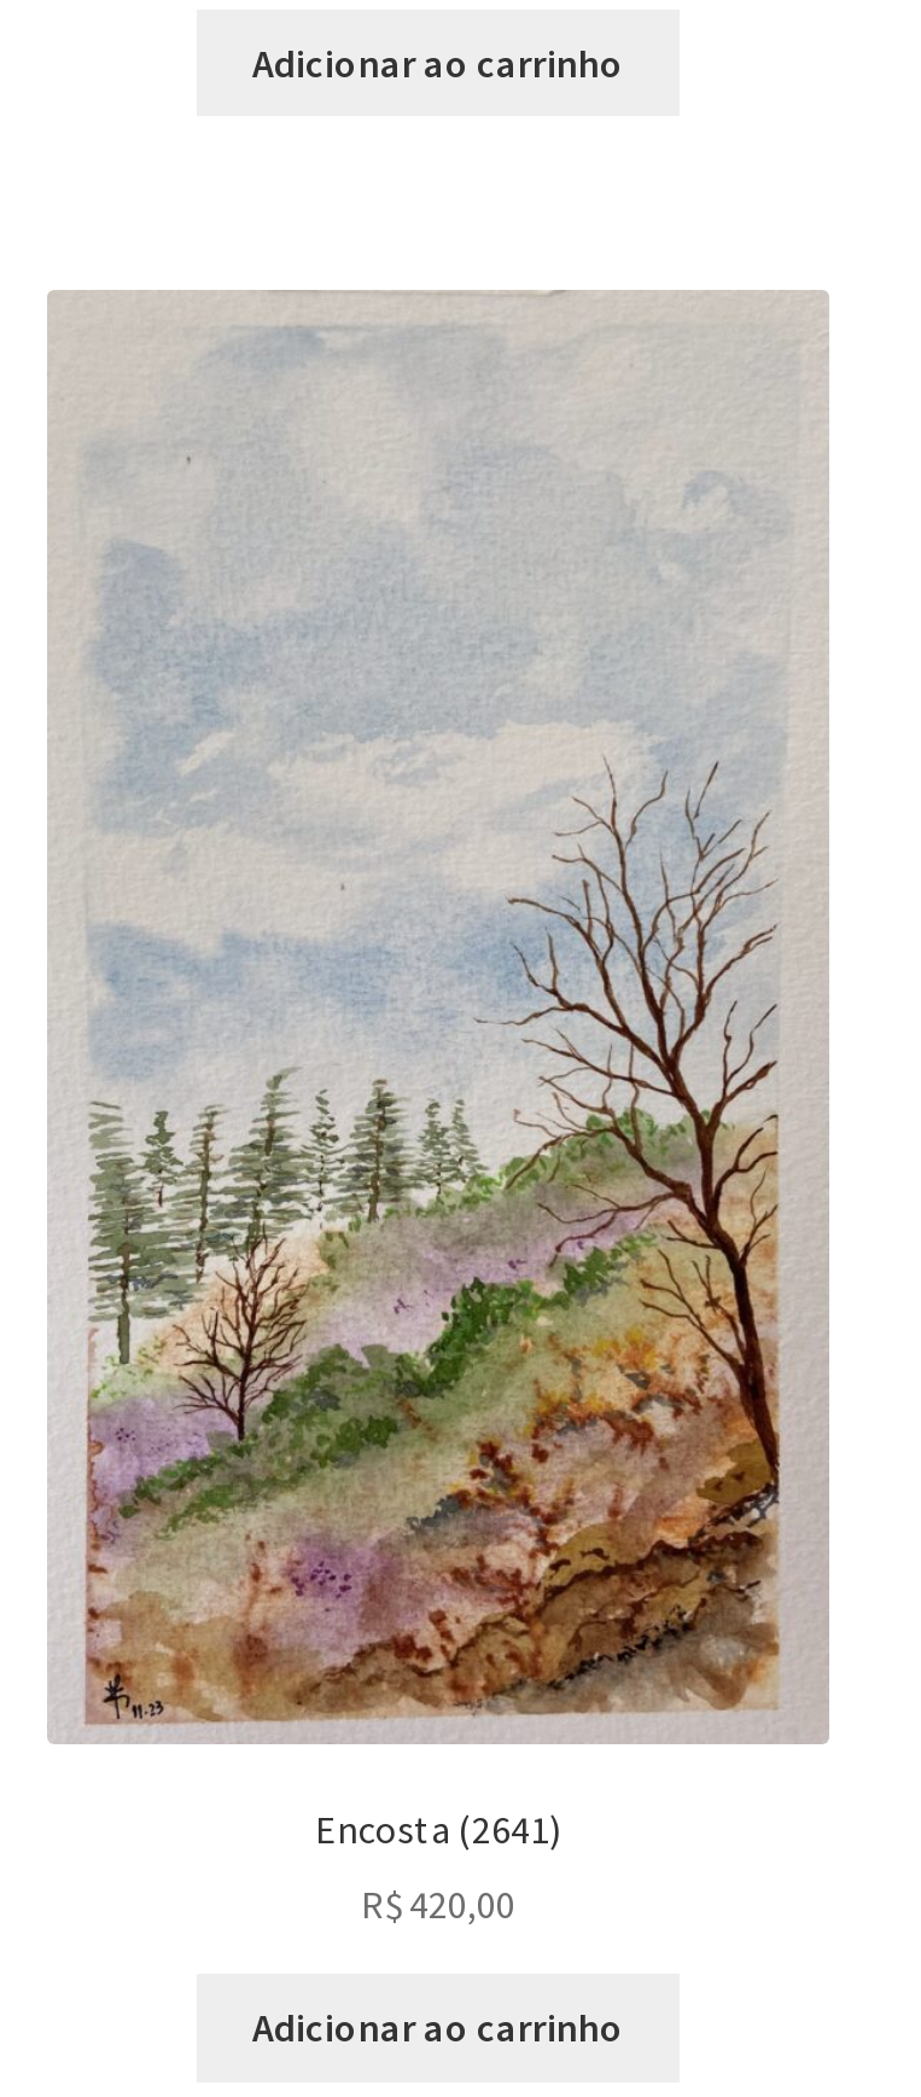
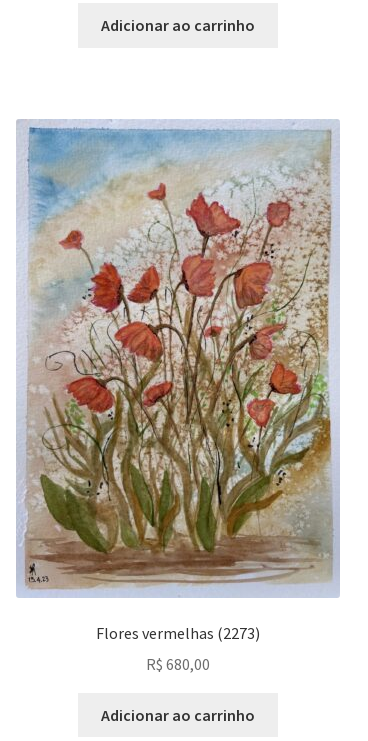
- [image]
- Encosta (2641)
+ [image]
+ Flores vermelhas (2273)

- R$420,00
+ R$680,00
